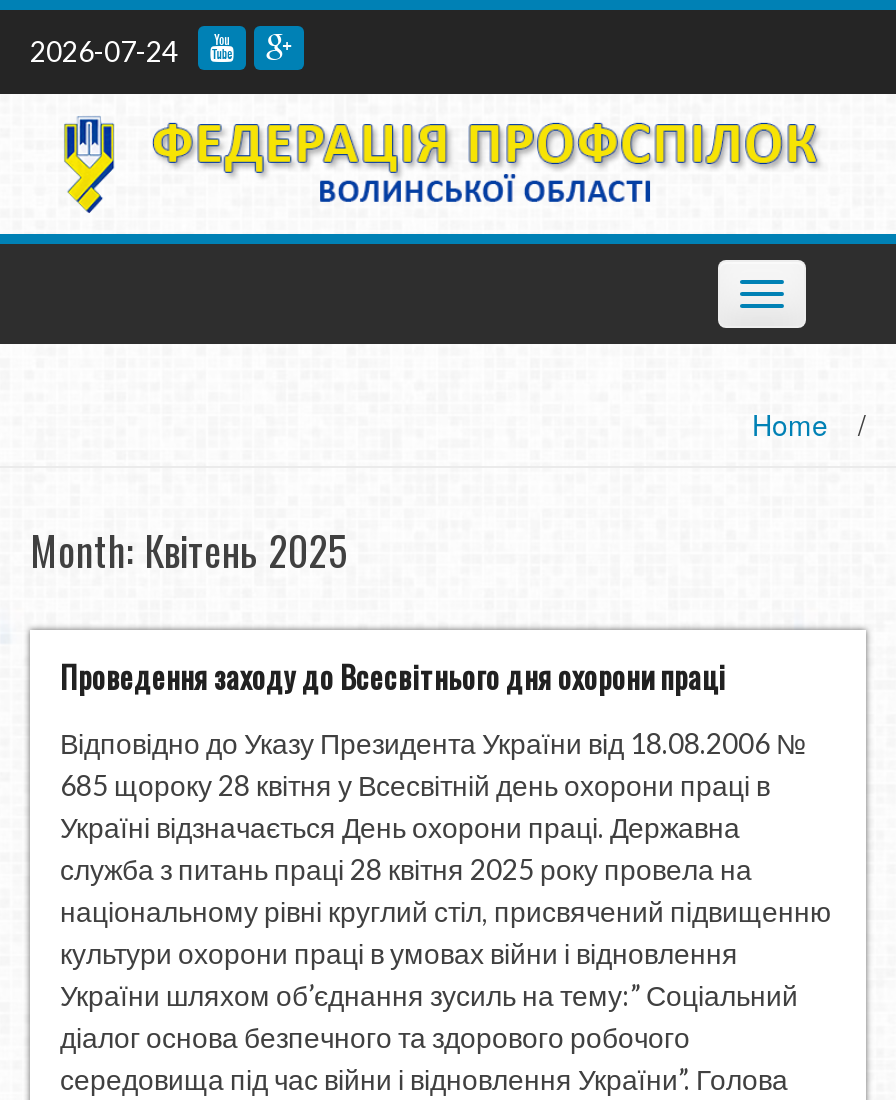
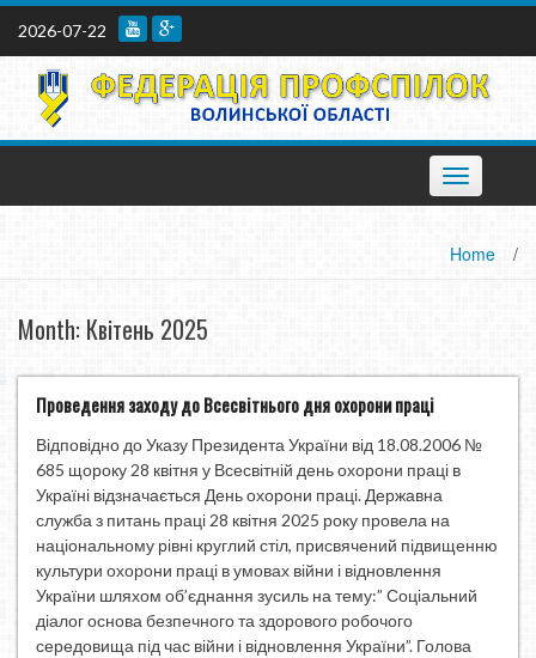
- 2026-07-24
+ 2026-07-22
